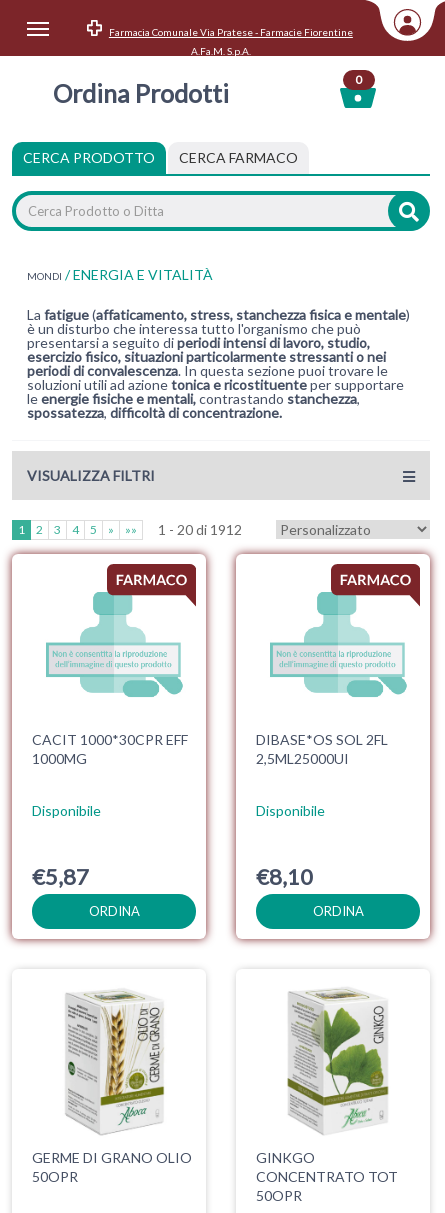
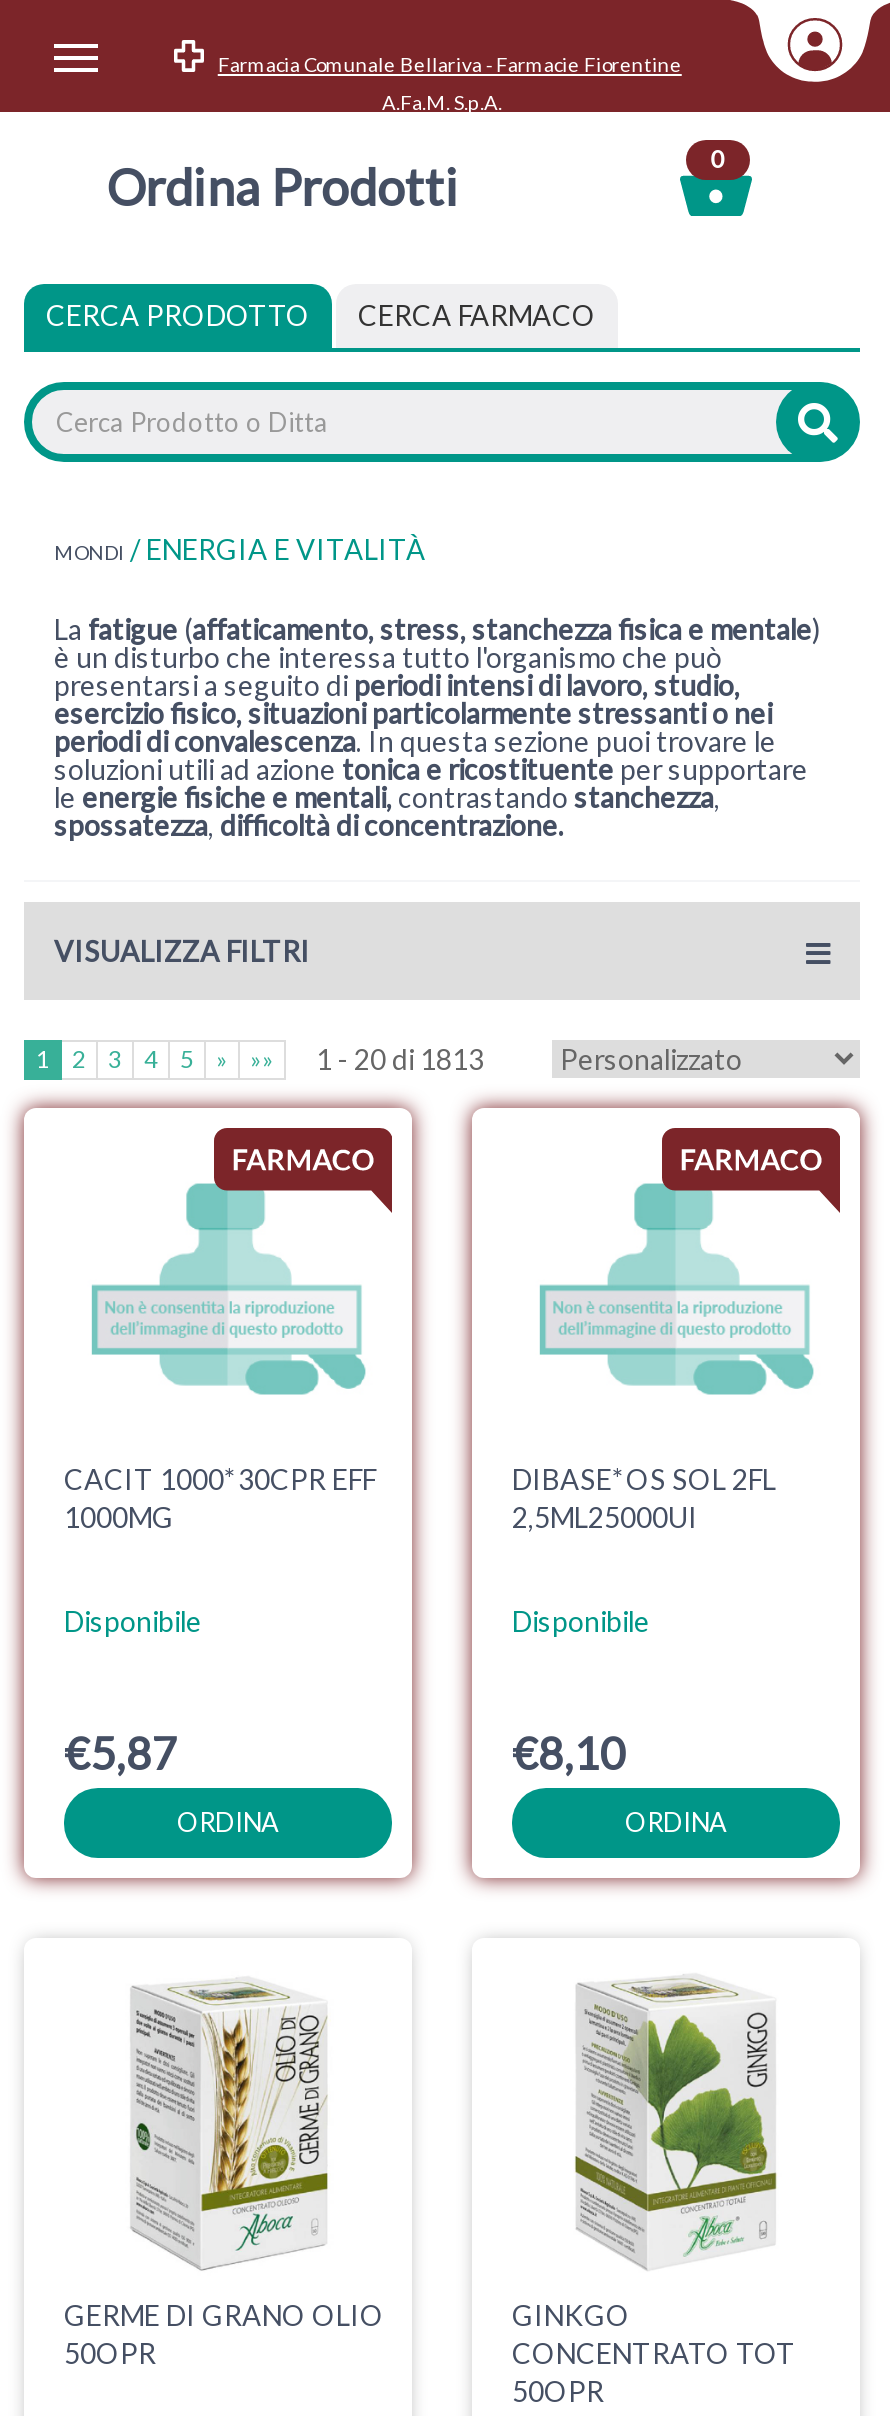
- Farmacia Comunale Via Pratese - Farmacie Fiorentine
+ Farmacia Comunale Bellariva - Farmacie Fiorentine

- 1 - 20 di 1912
+ 1 - 20 di 1813
